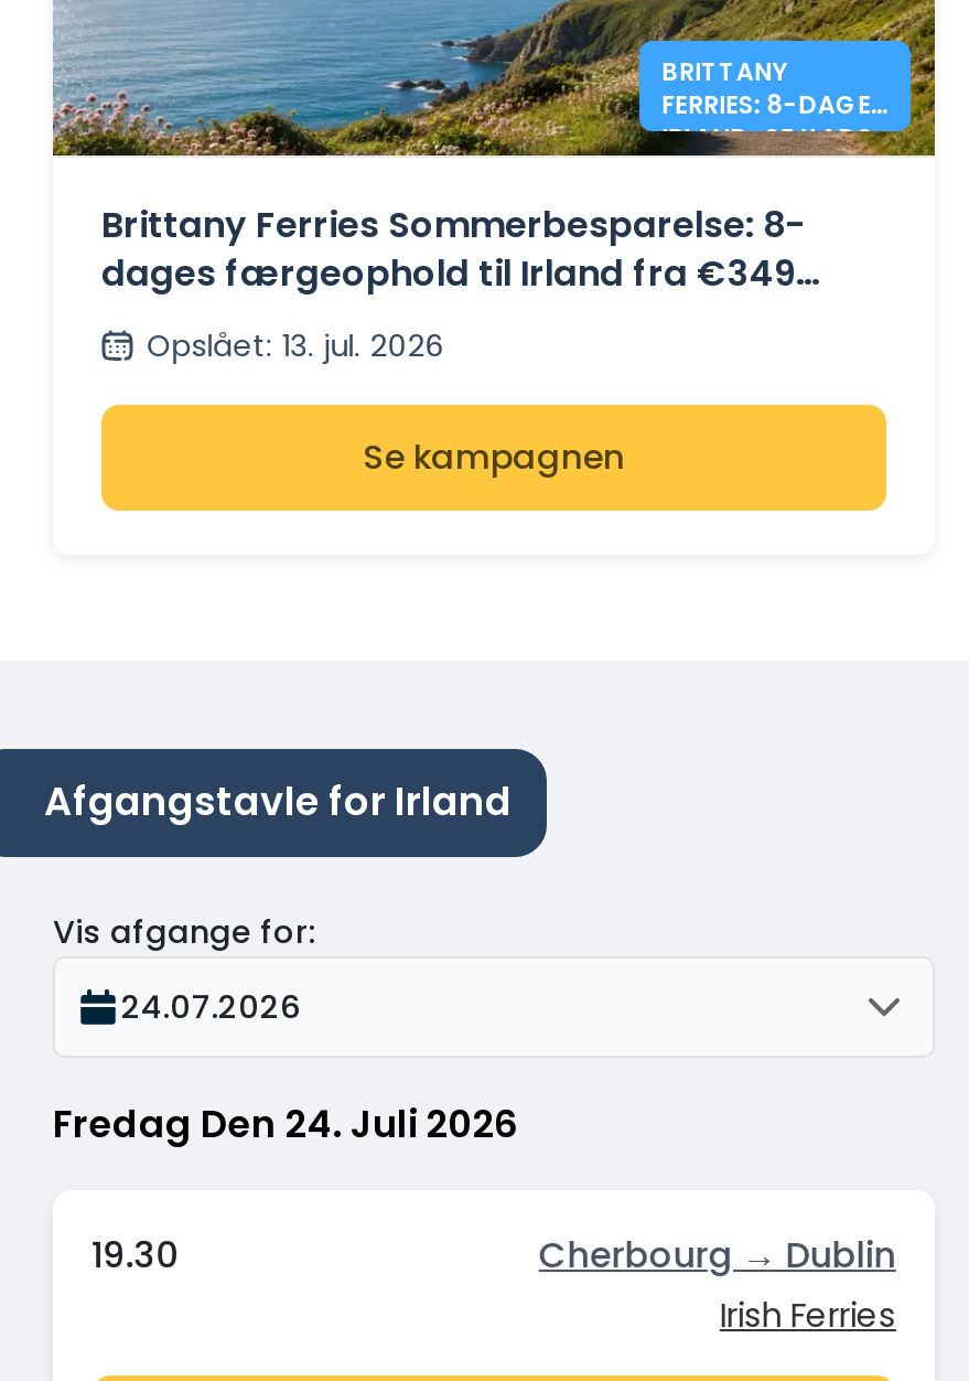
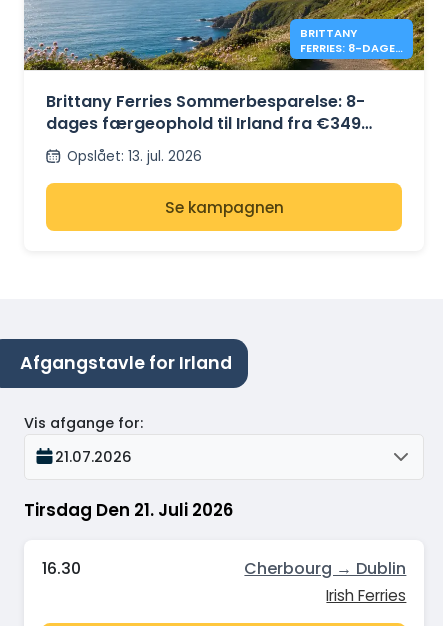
- 24.07.2026
+ 21.07.2026

- Fredag Den 24. Juli 2026
+ Tirsdag Den 21. Juli 2026

- 19.30
+ 16.30
